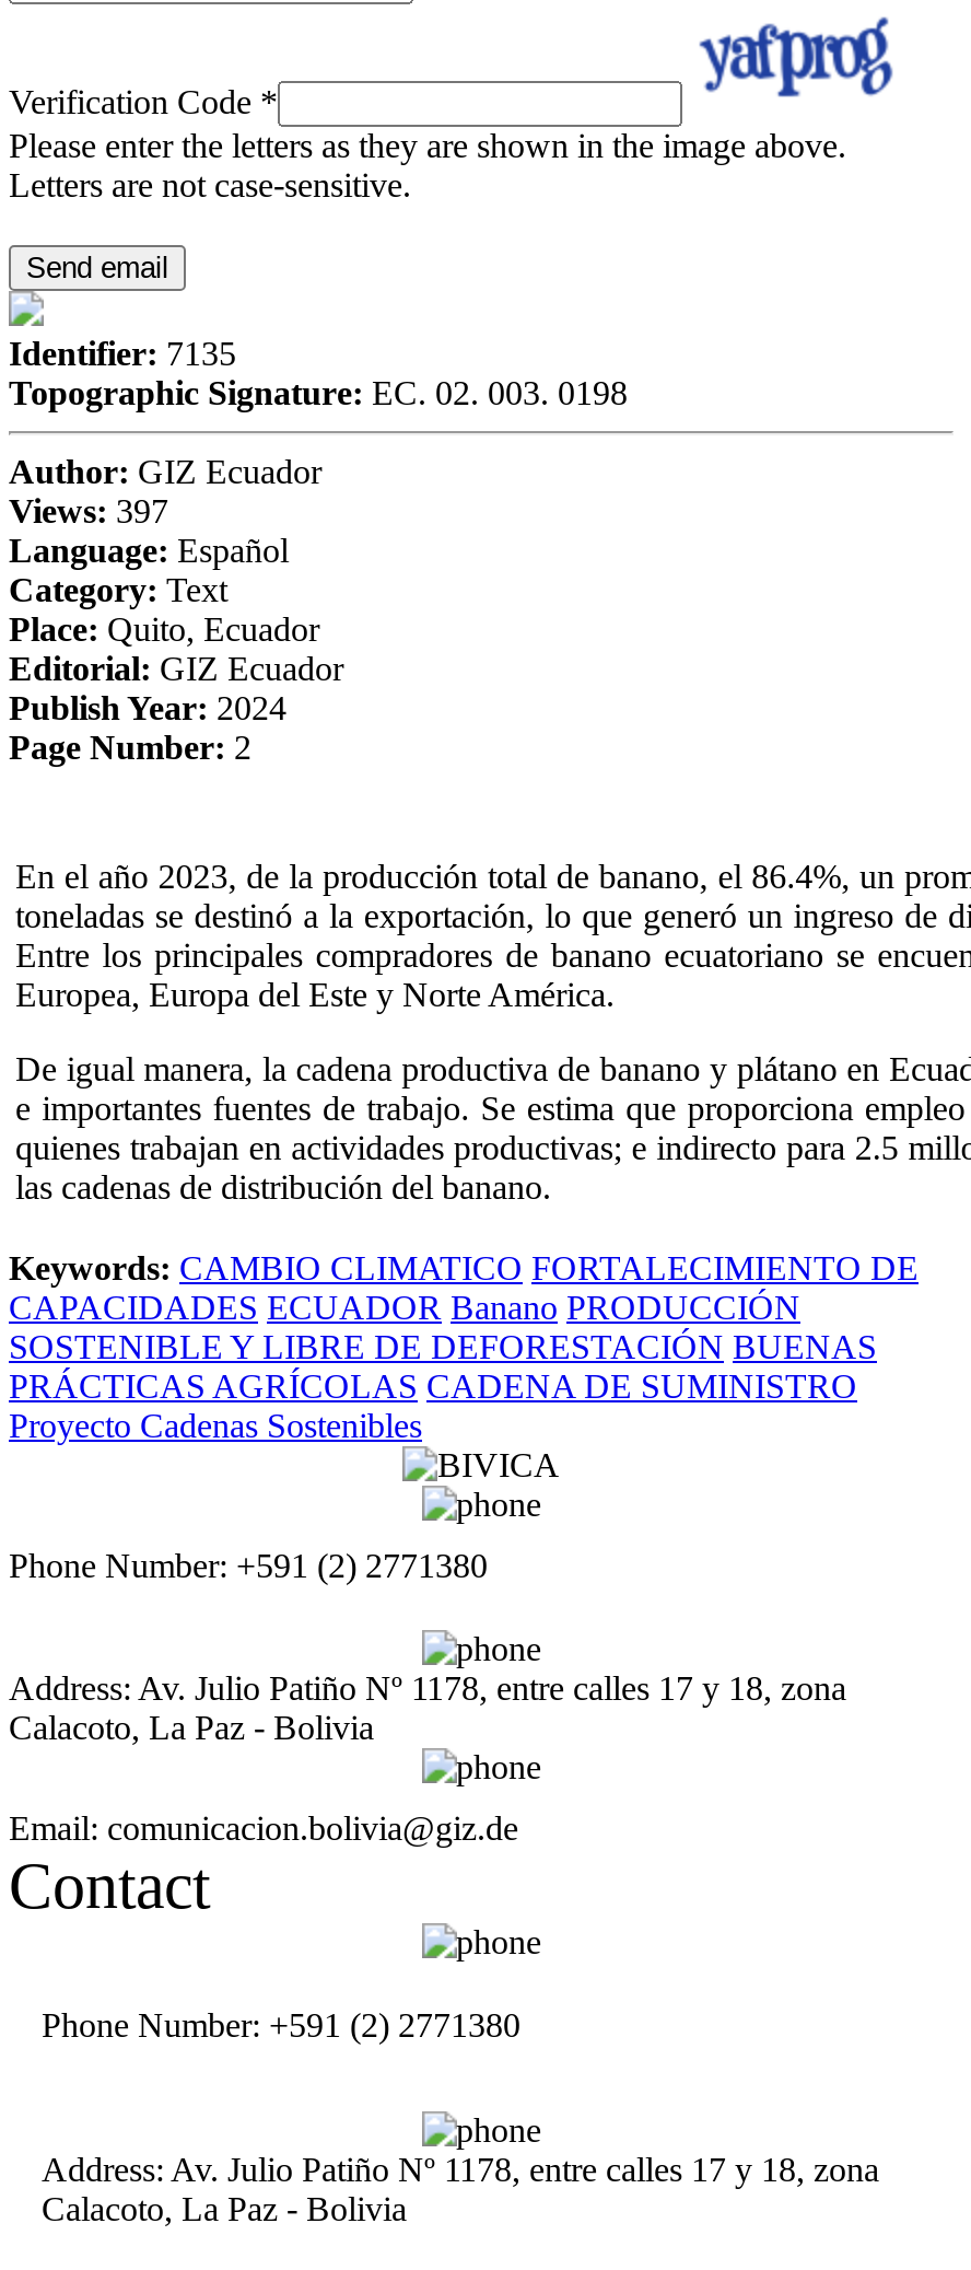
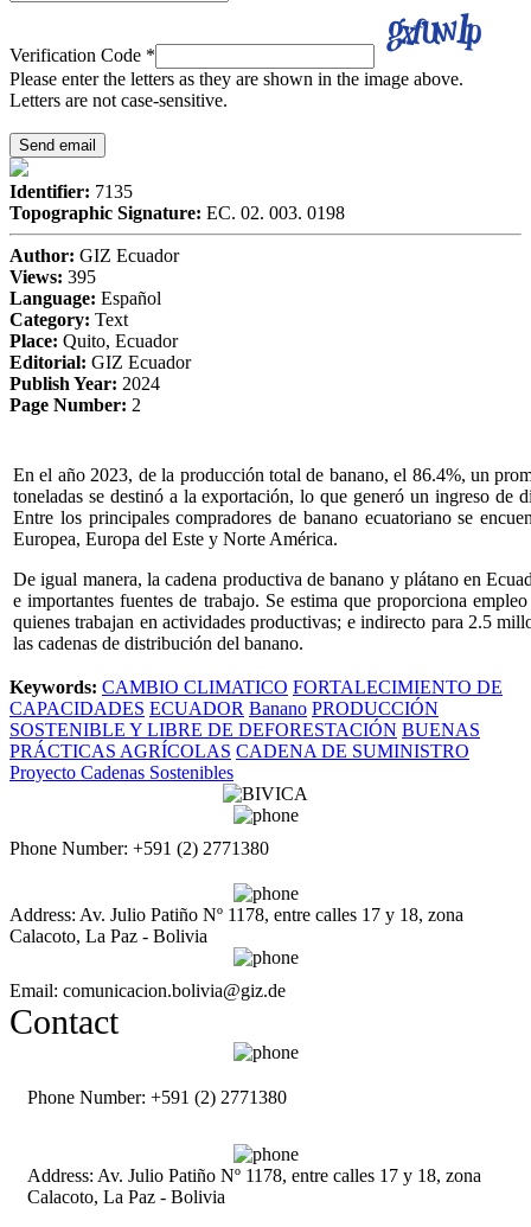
- [image]
+ [image]

- Views: 397
+ Views: 395
